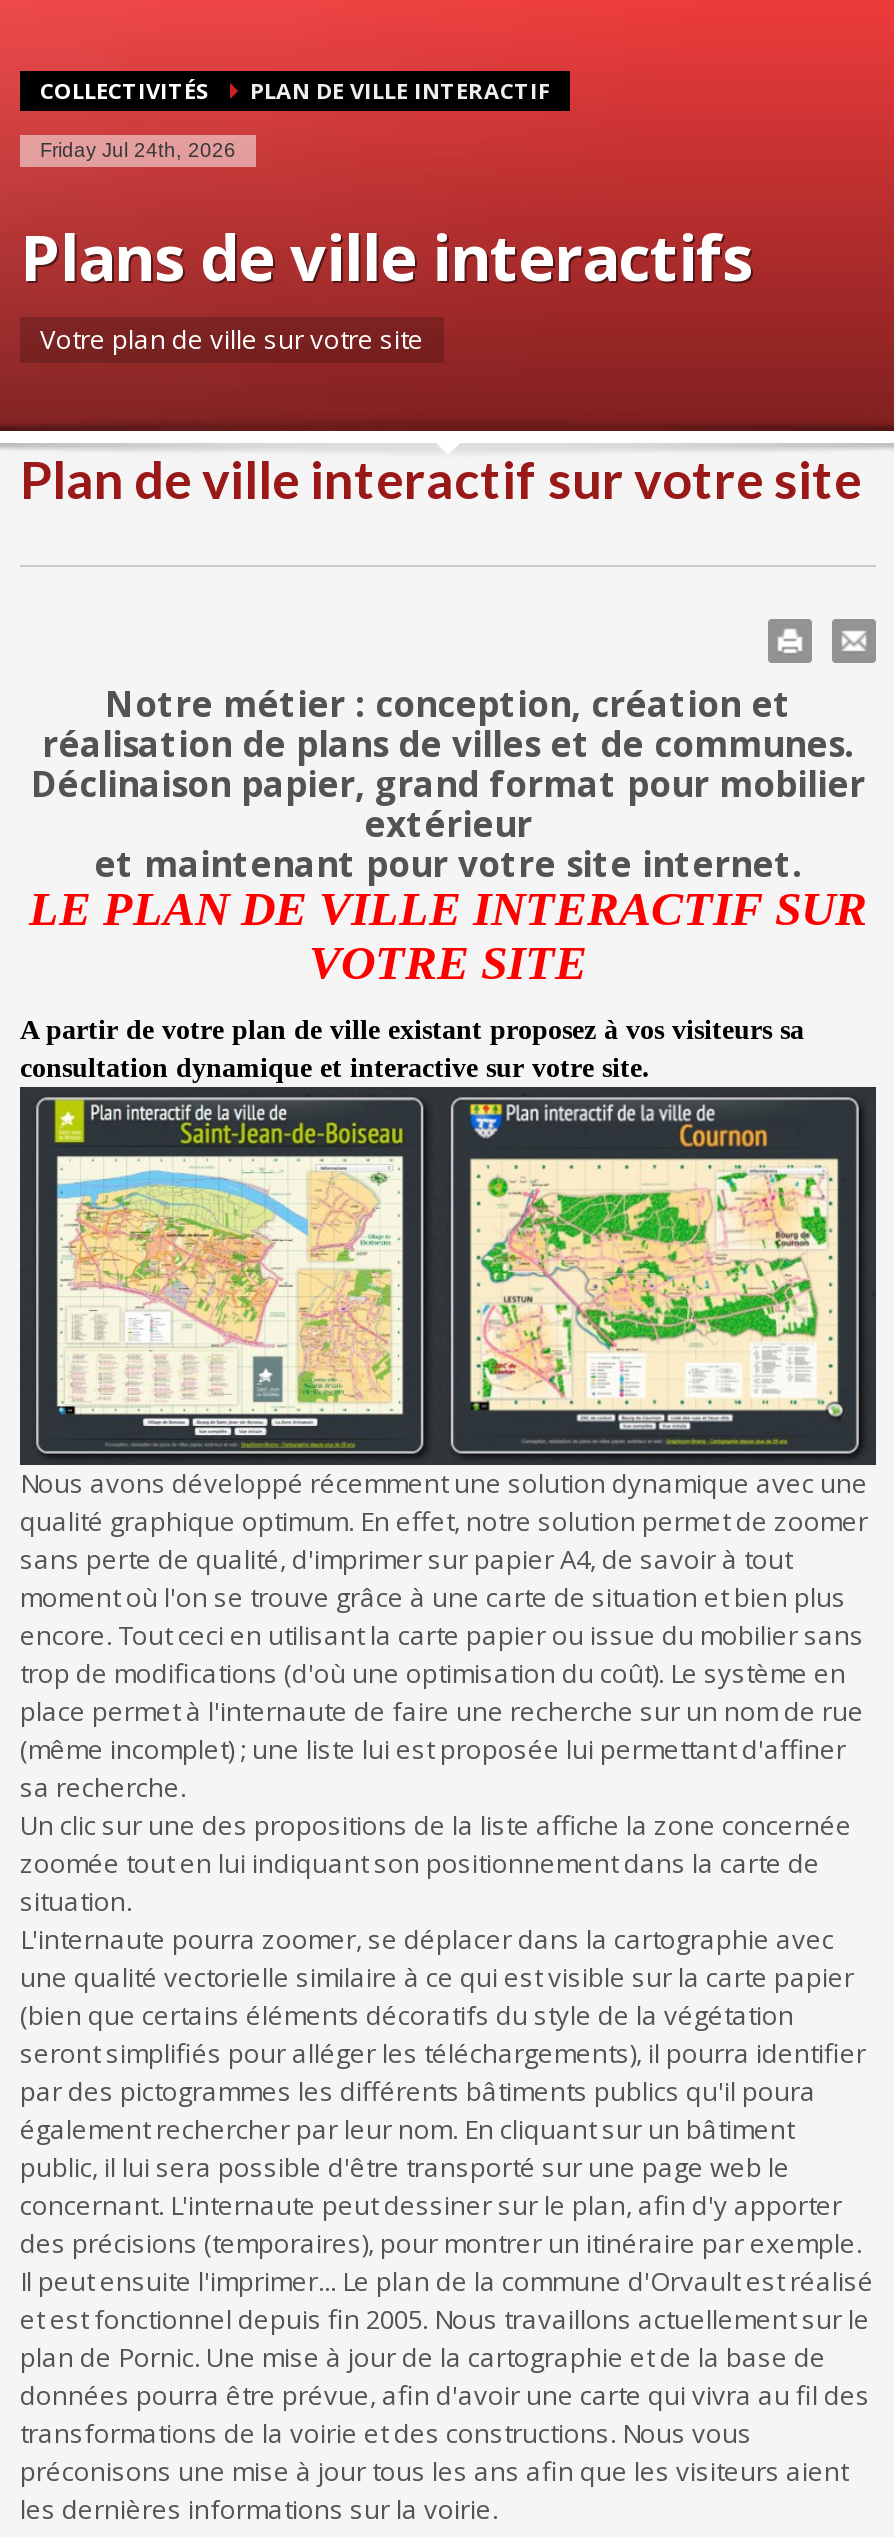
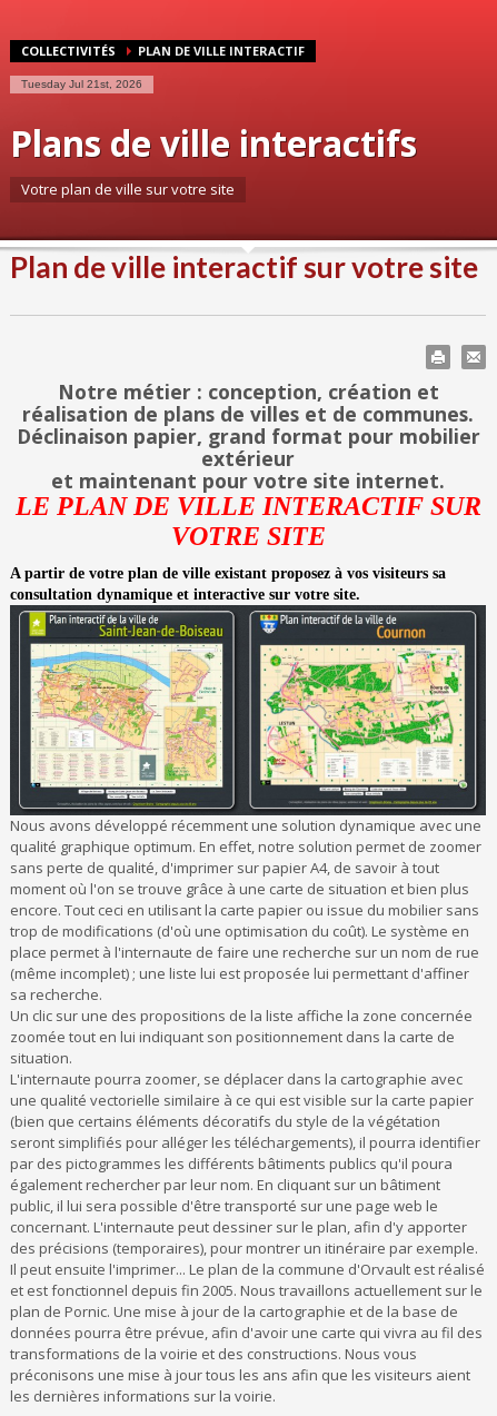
- Friday Jul 24th, 2026
+ Tuesday Jul 21st, 2026
